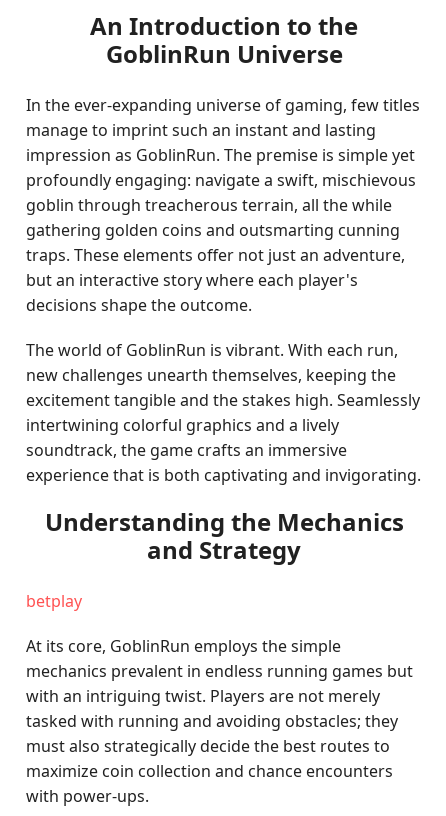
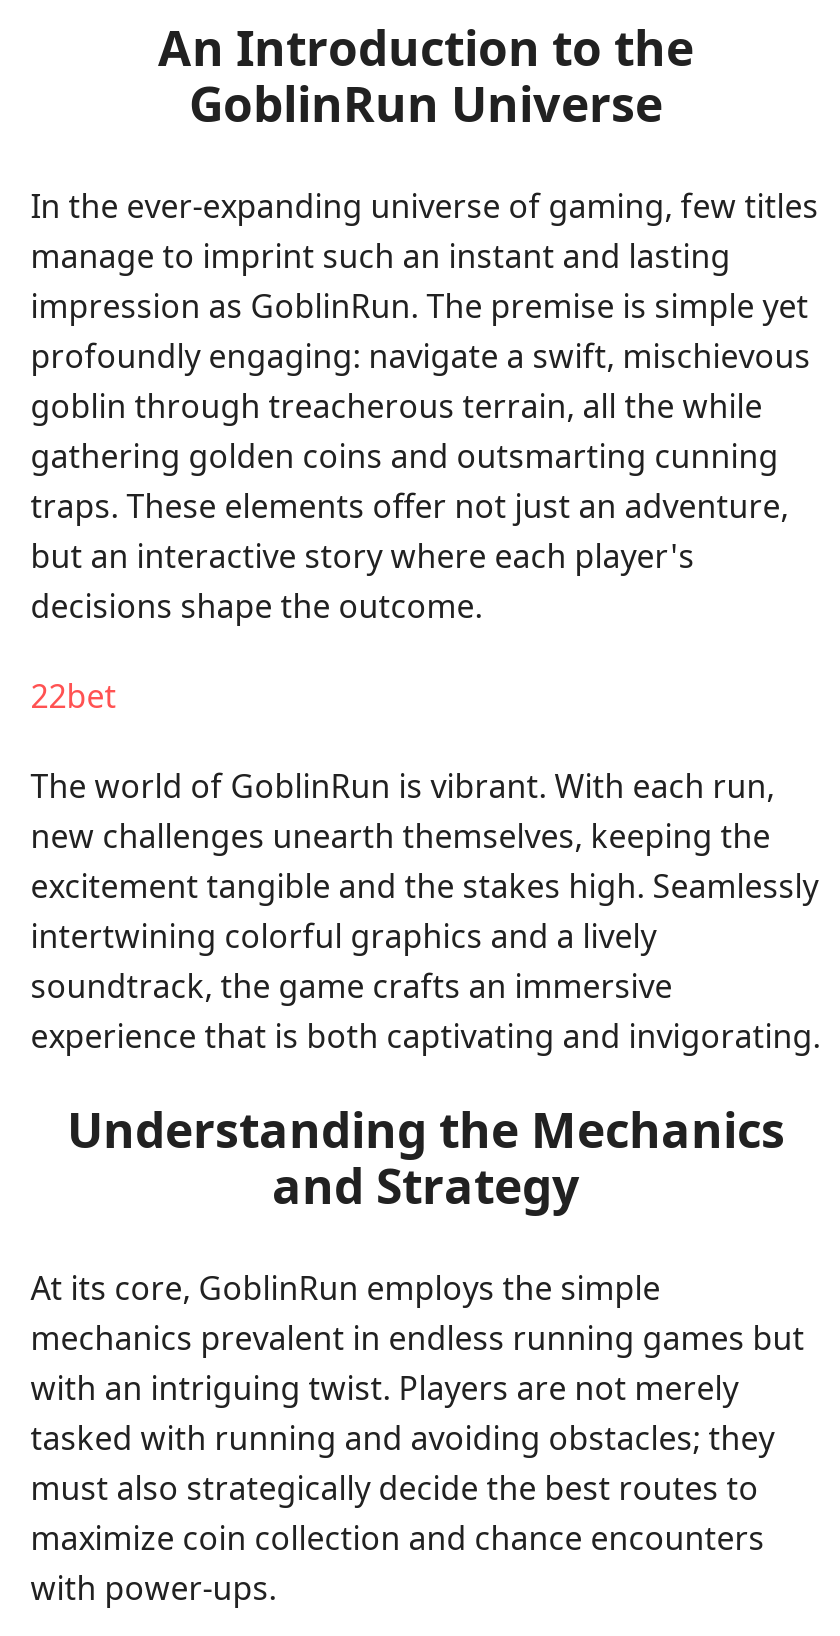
+ 22bet

moved down: The world of GoblinRun is vibrant. With each run, | new challenges unearth themselves, keeping the | excitement tangible and the stakes high. Seamlessly | intertwining colorful graphics and a lively | soundtrack, the game crafts an immersive | experience that is both captivating and invigorating. | Understanding the Mechanics | and Strategy

- betplay
